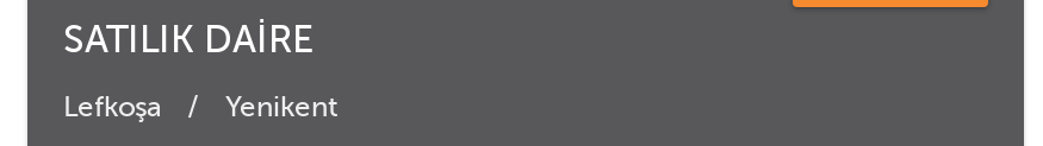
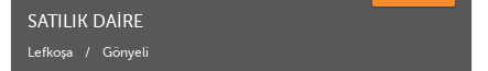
- Yenikent
+ Gönyeli
